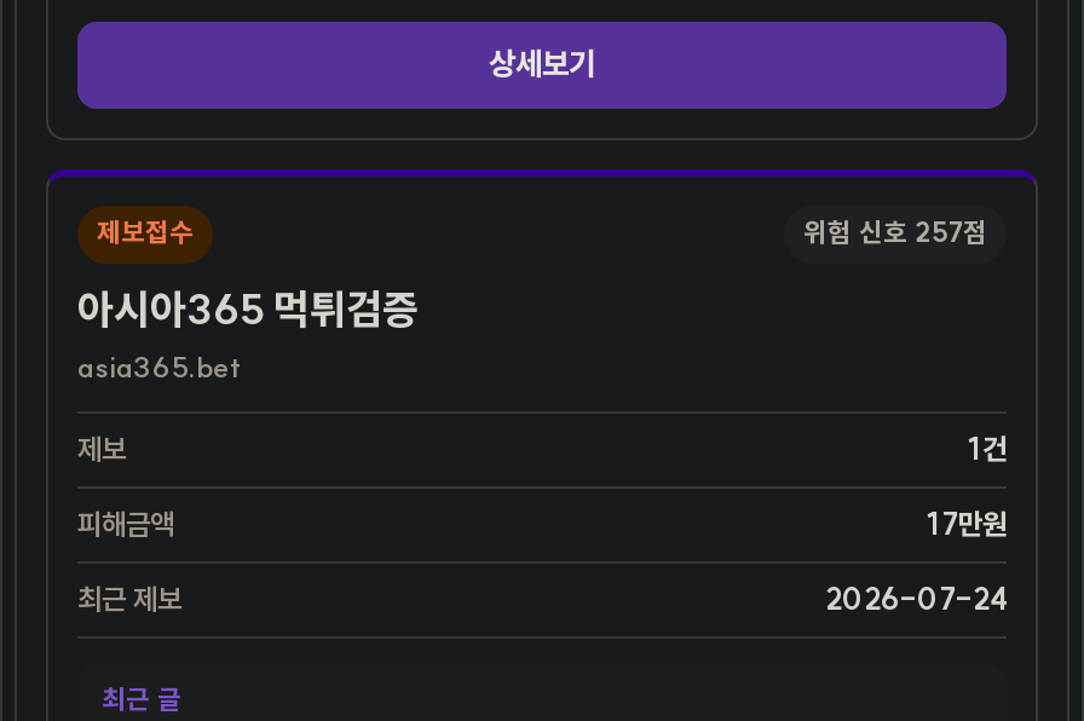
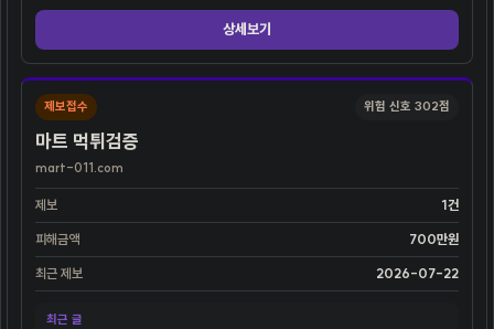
- 위험 신호 257점
+ 위험 신호 302점

- 아시아365 먹튀검증
- asia365.bet
+ 마트 먹튀검증
+ mart-011.com

- 17만원
+ 700만원

- 2026-07-24
+ 2026-07-22
